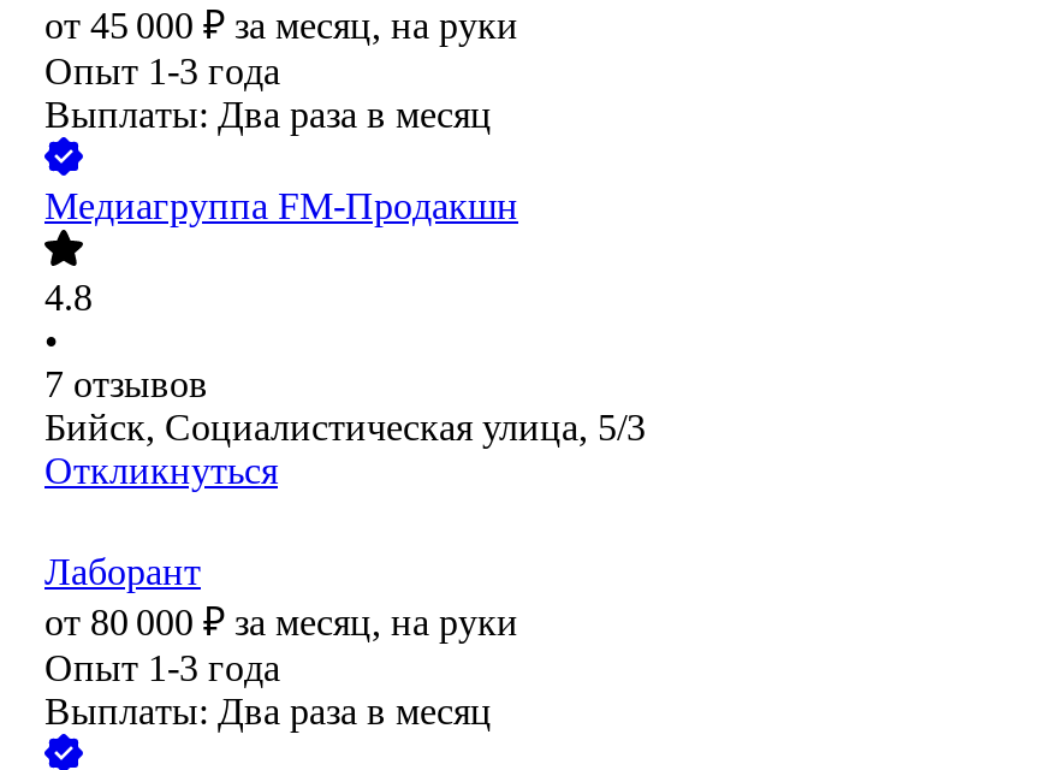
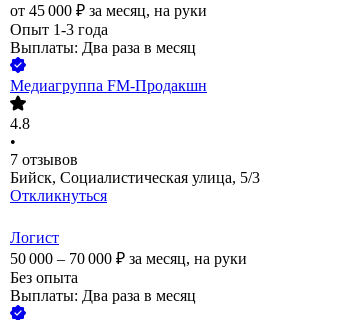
- Лаборант
- от 80 000 ₽ за месяц, на руки
- Опыт 1-3 года
+ Логист
+ 50 000 – 70 000 ₽ за месяц, на руки
+ Без опыта
